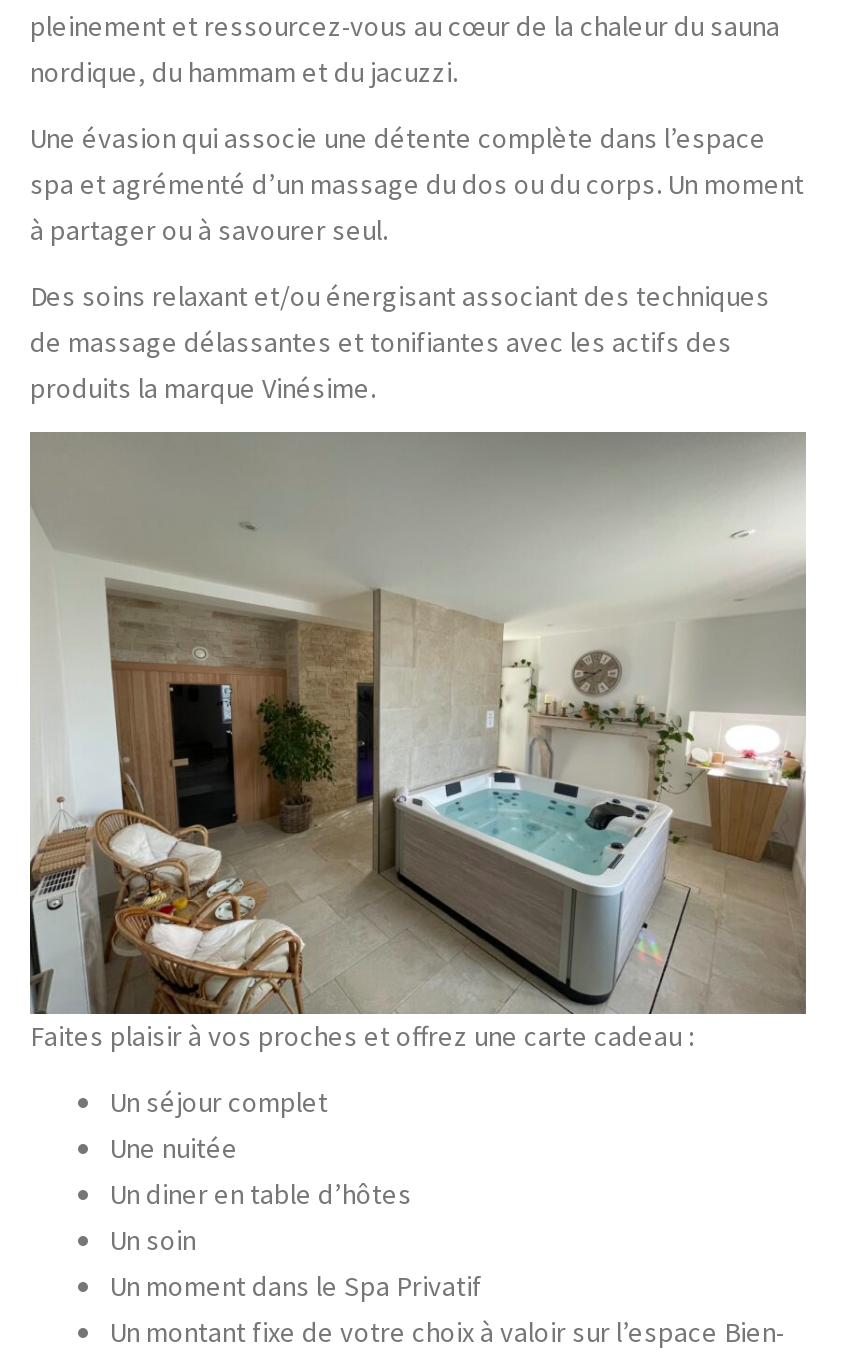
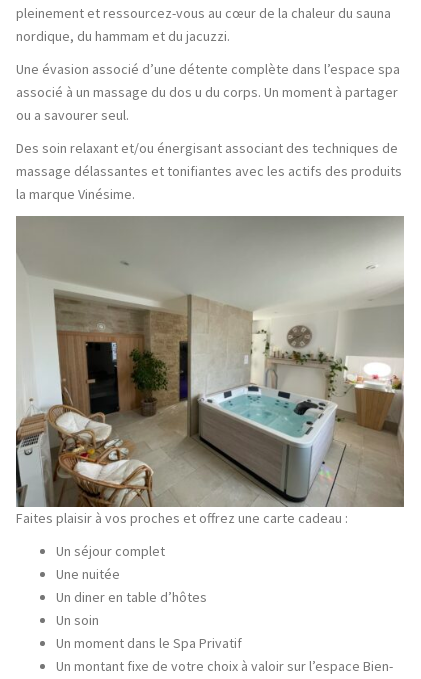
- Une évasion qui associe une détente complète dans l’espace
- spa et agrémenté d’un massage du dos ou du corps. Un moment
- à partager ou à savourer seul.
+ Une évasion associé d’une détente complète dans l’espace spa
+ associé à un massage du dos u du corps. Un moment à partager
+ ou a savourer seul.

- Des soins relaxant et/ou énergisant associant des techniques
- de massage délassantes et tonifiantes avec les actifs des
- produits la marque Vinésime.
+ Des soin relaxant et/ou énergisant associant des techniques de
+ massage délassantes et tonifiantes avec les actifs des produits
+ la marque Vinésime.
